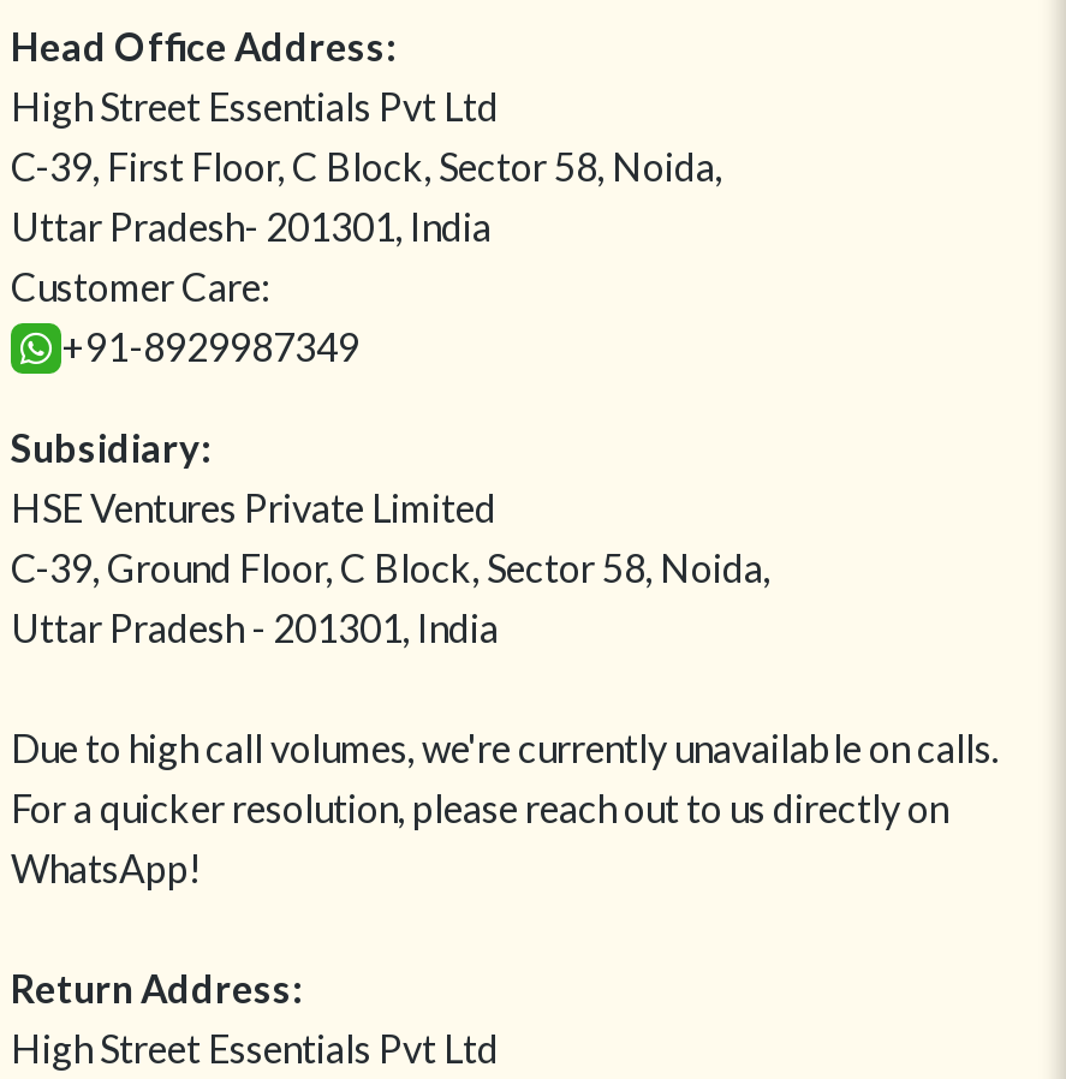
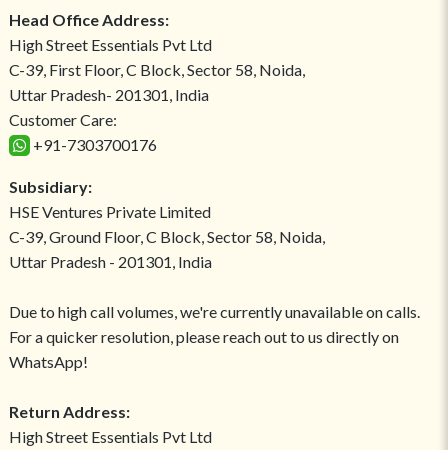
- +91-8929987349
+ +91-7303700176
